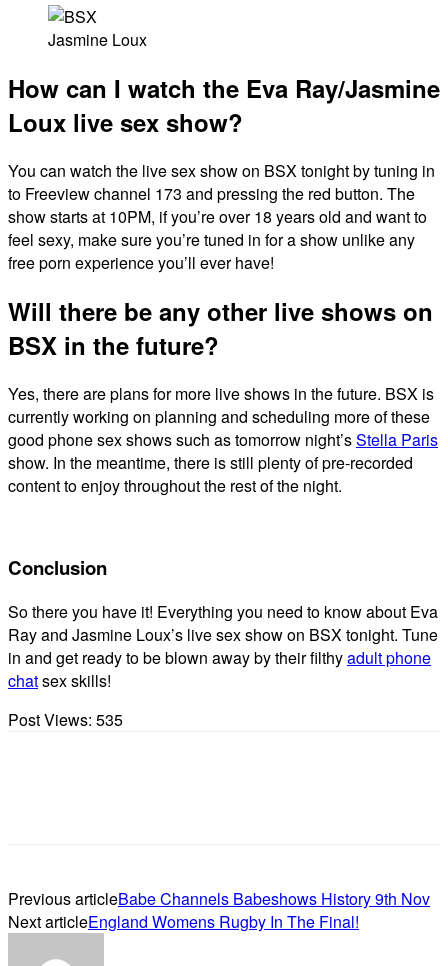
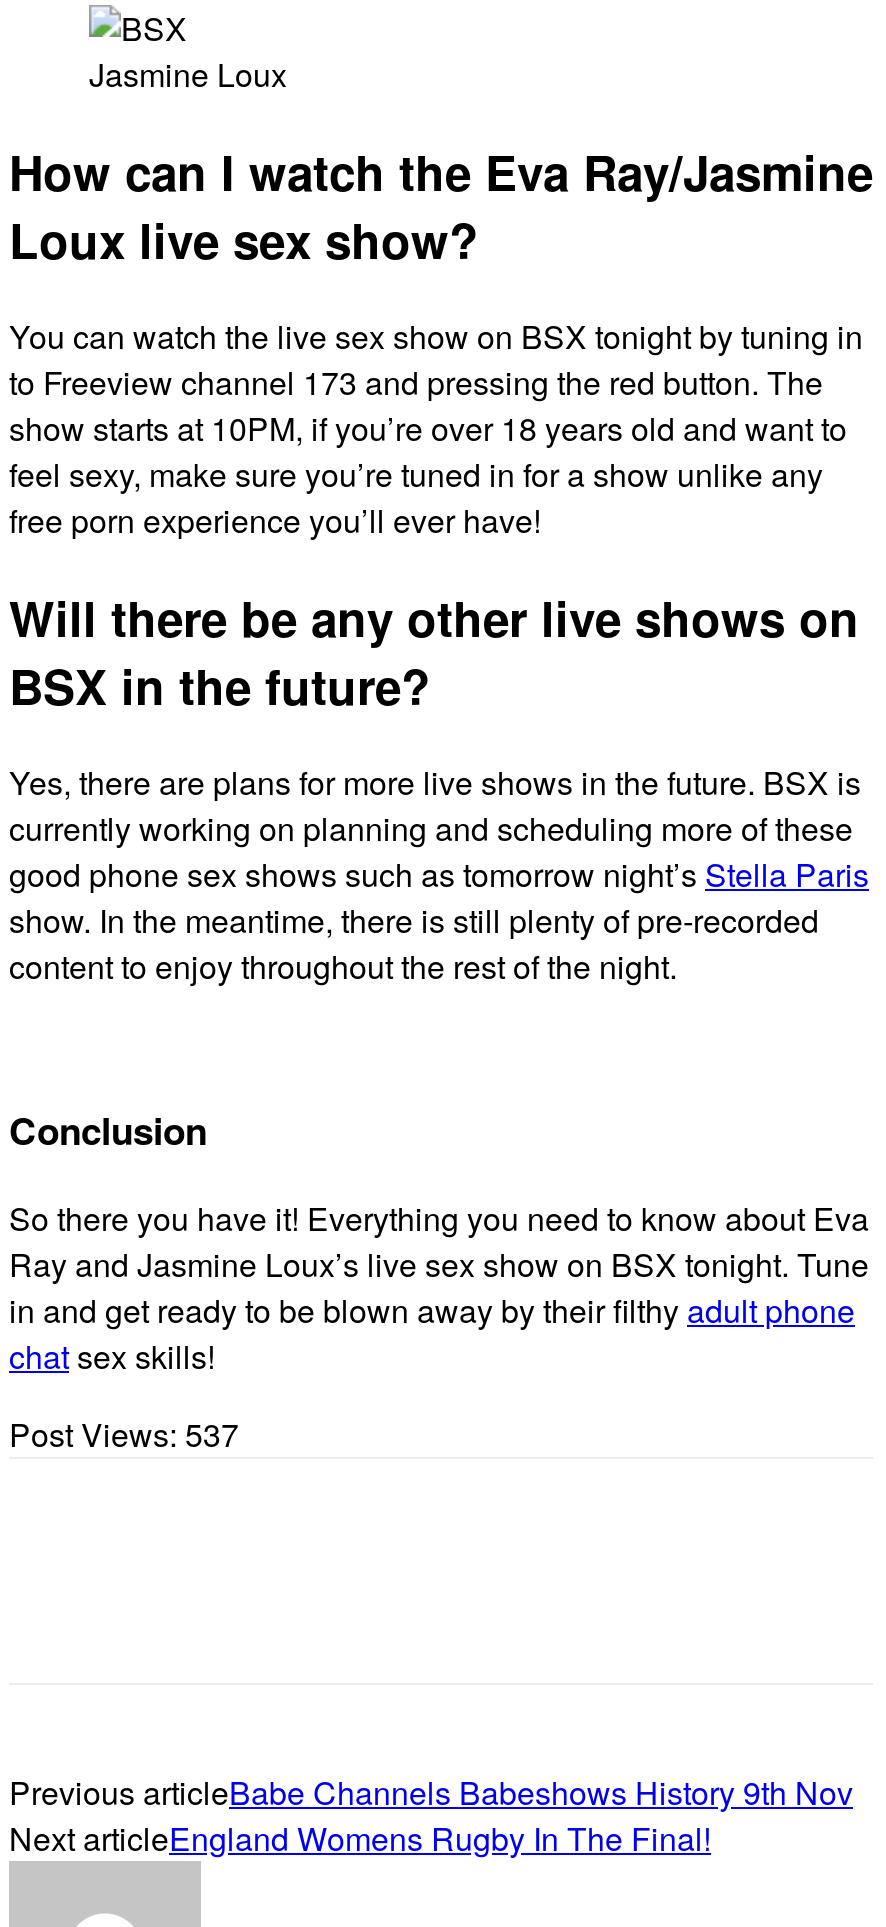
- Post Views: 535
+ Post Views: 537
